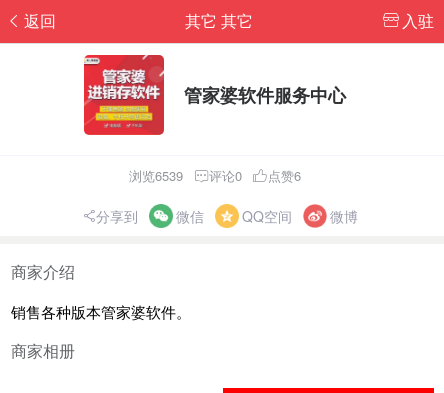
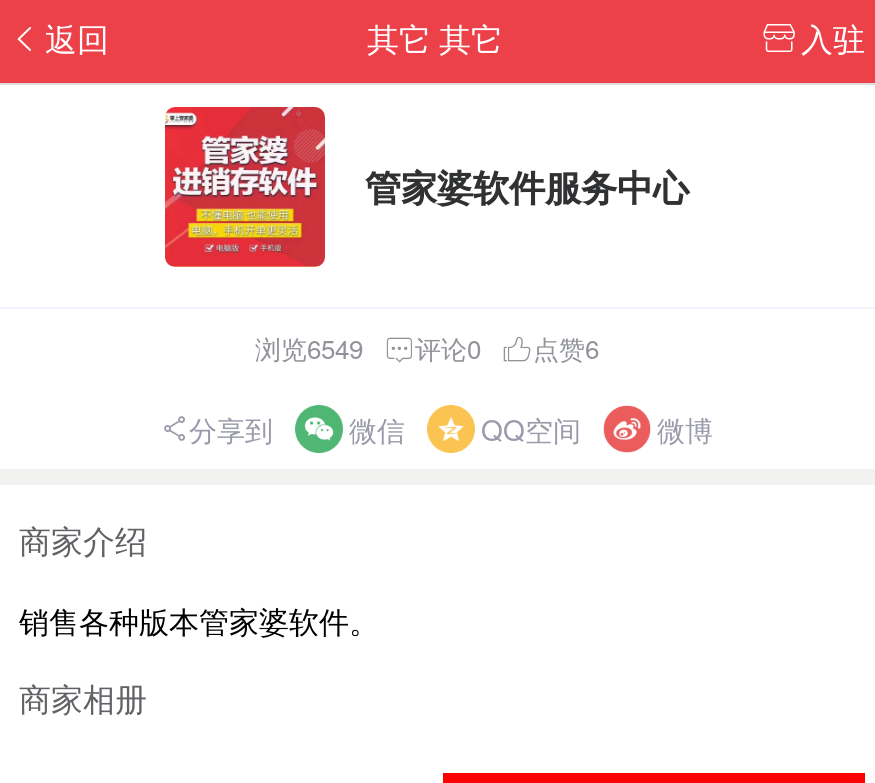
- 浏览6539 评论0 点赞6
+ 浏览6549 评论0 点赞6
